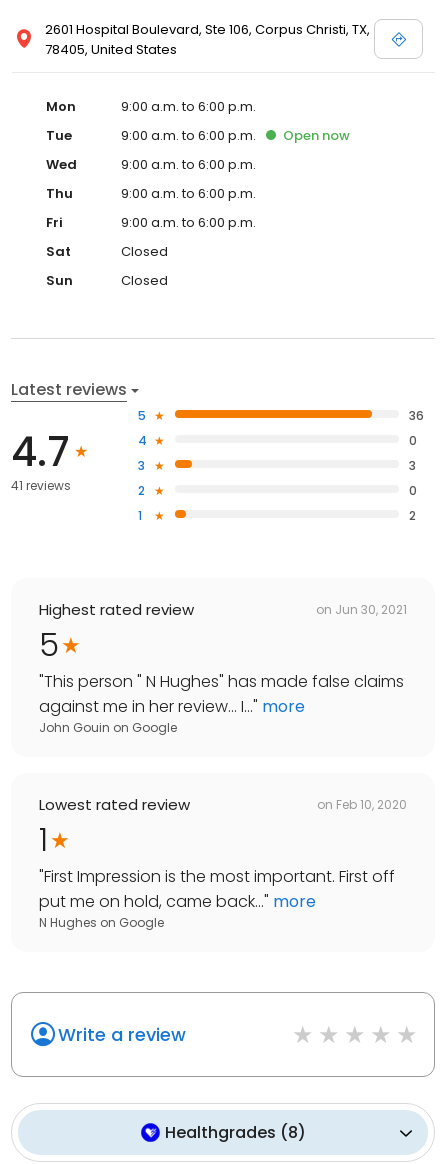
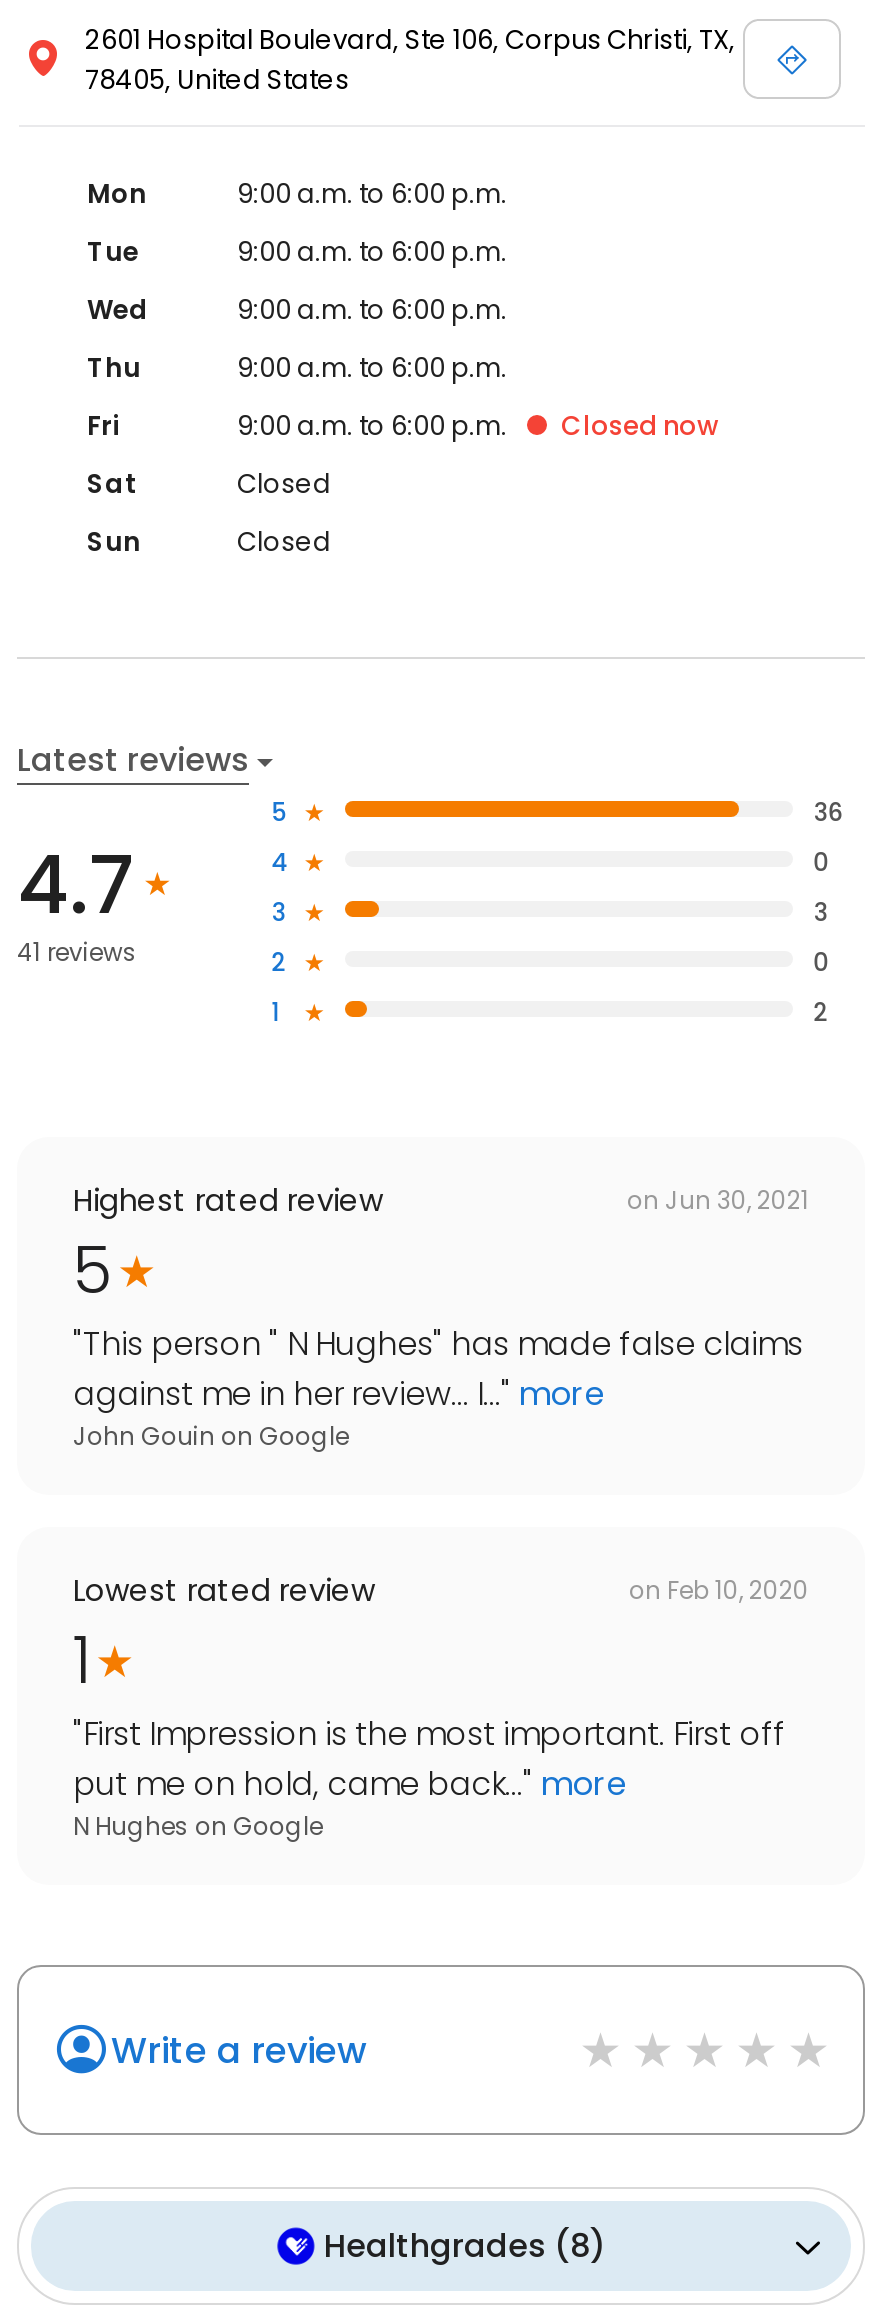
- Open now

+ Closed now
